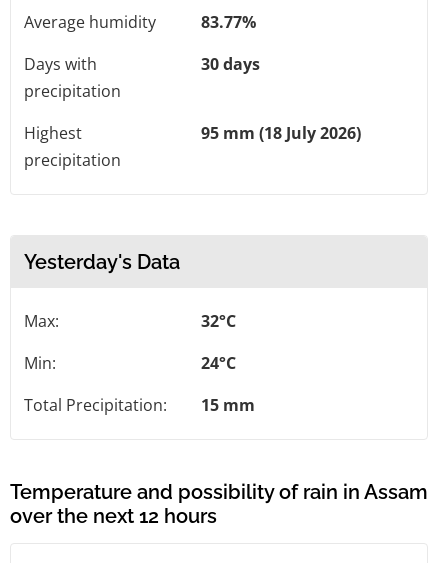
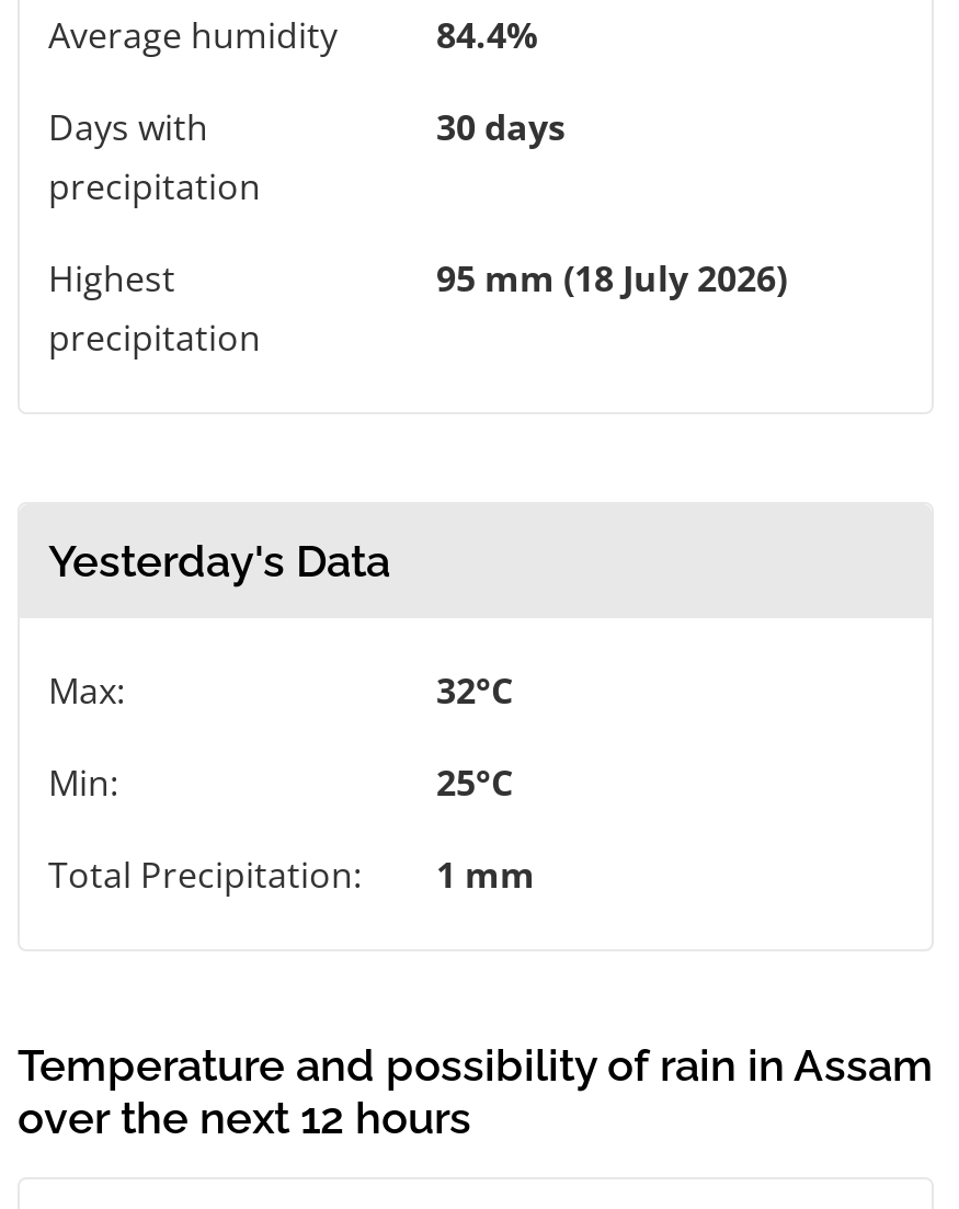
- 83.77%
+ 84.4%

- 24°C
+ 25°C

- Total Precipitation: 15 mm
+ Total Precipitation: 1 mm
